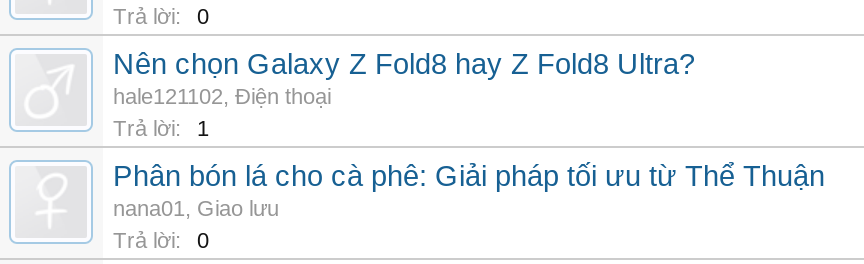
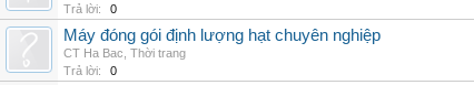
- Nên chọn Galaxy Z Fold8 hay Z Fold8 Ultra?
- hale121102, Điện thoại
- Trả lời:
- 1
- Phân bón lá cho cà phê: Giải pháp tối ưu từ Thể Thuận
- nana01, Giao lưu
+ Máy đóng gói định lượng hạt chuyên nghiệp
+ CT Ha Bac, Thời trang
